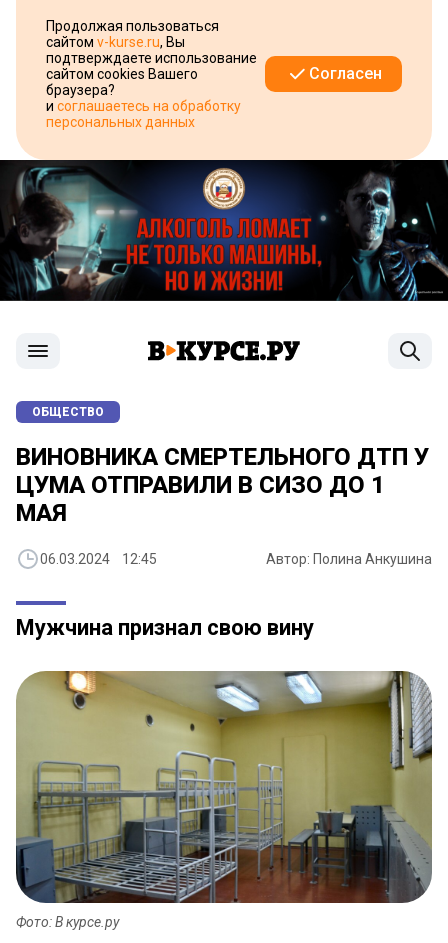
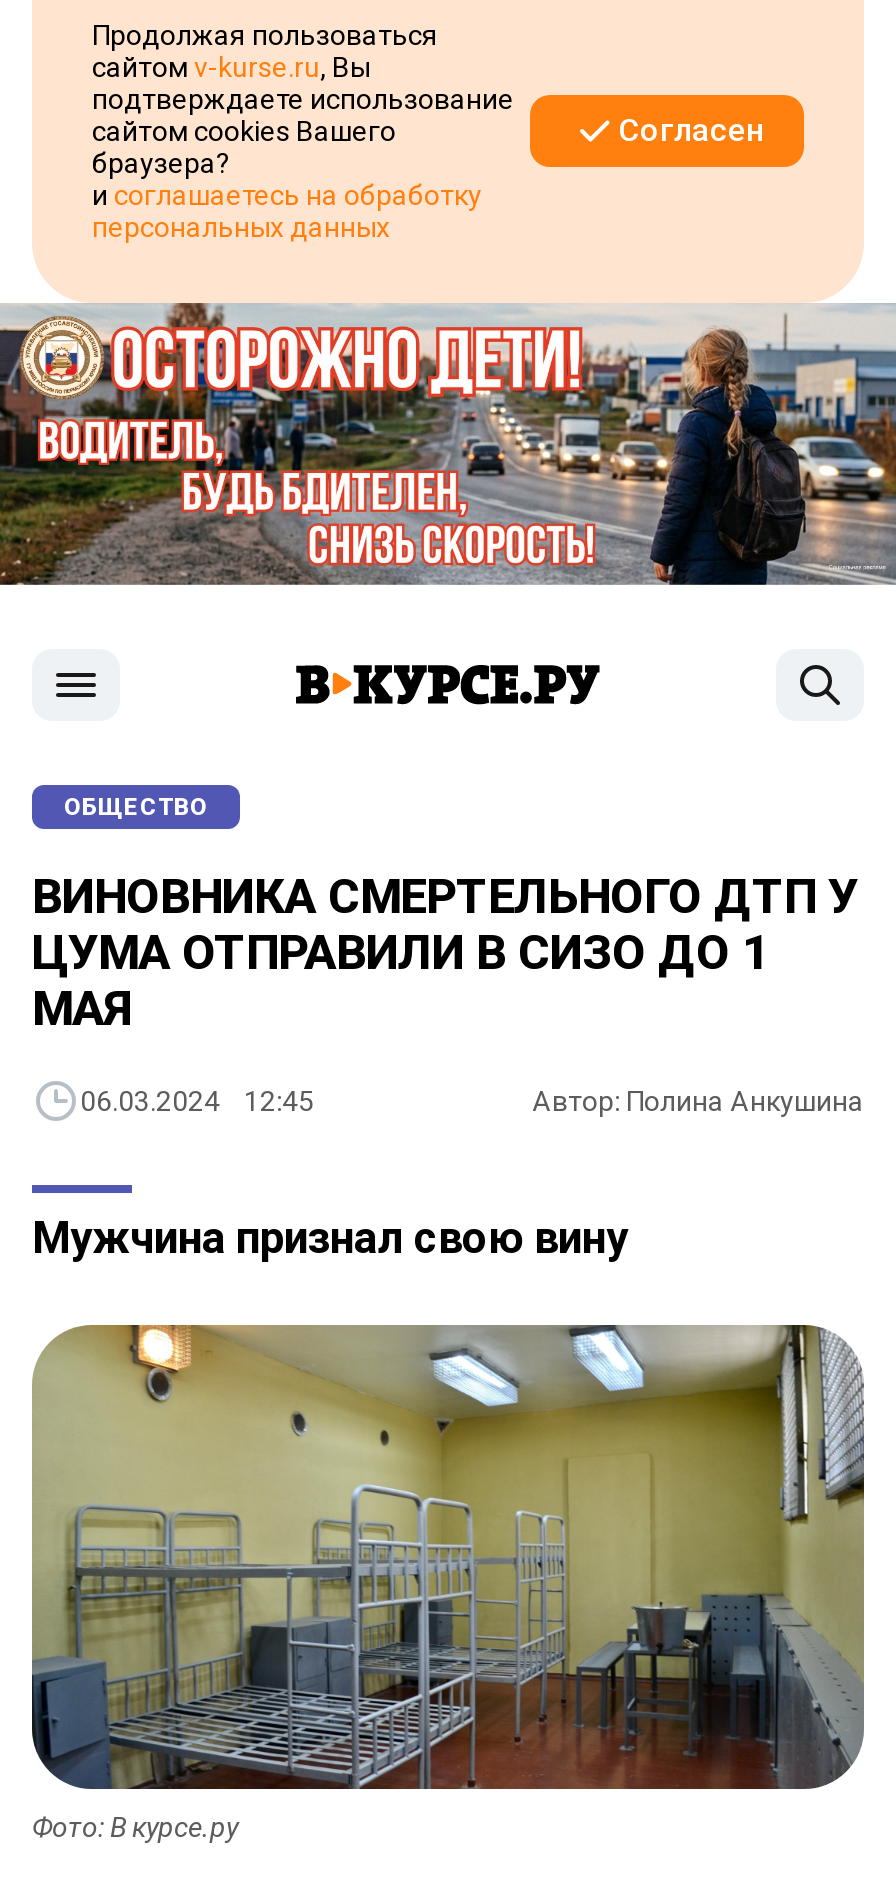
- [image]
+ [image]
